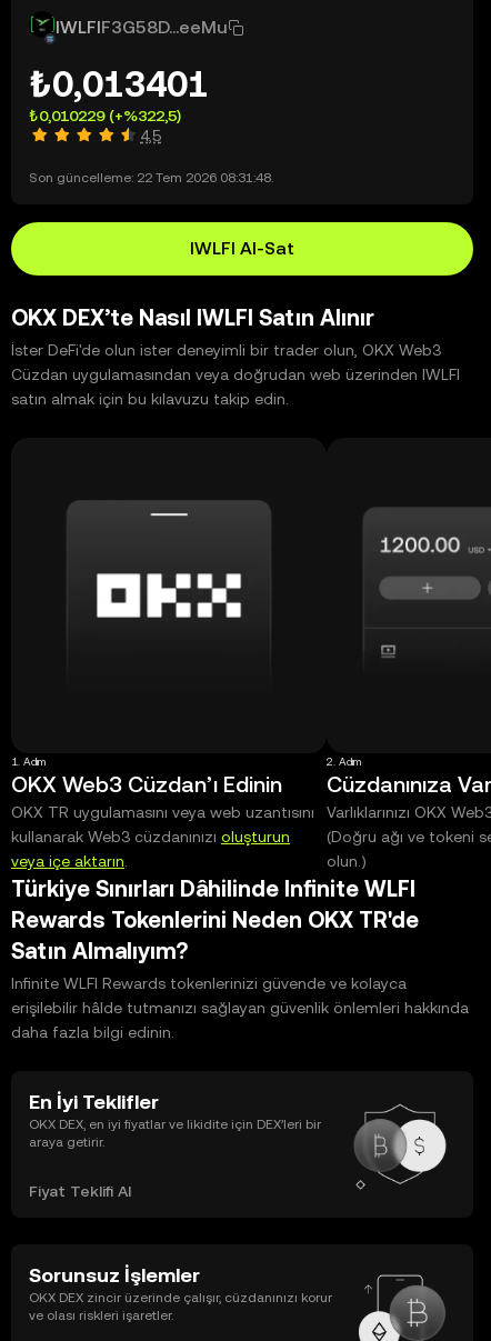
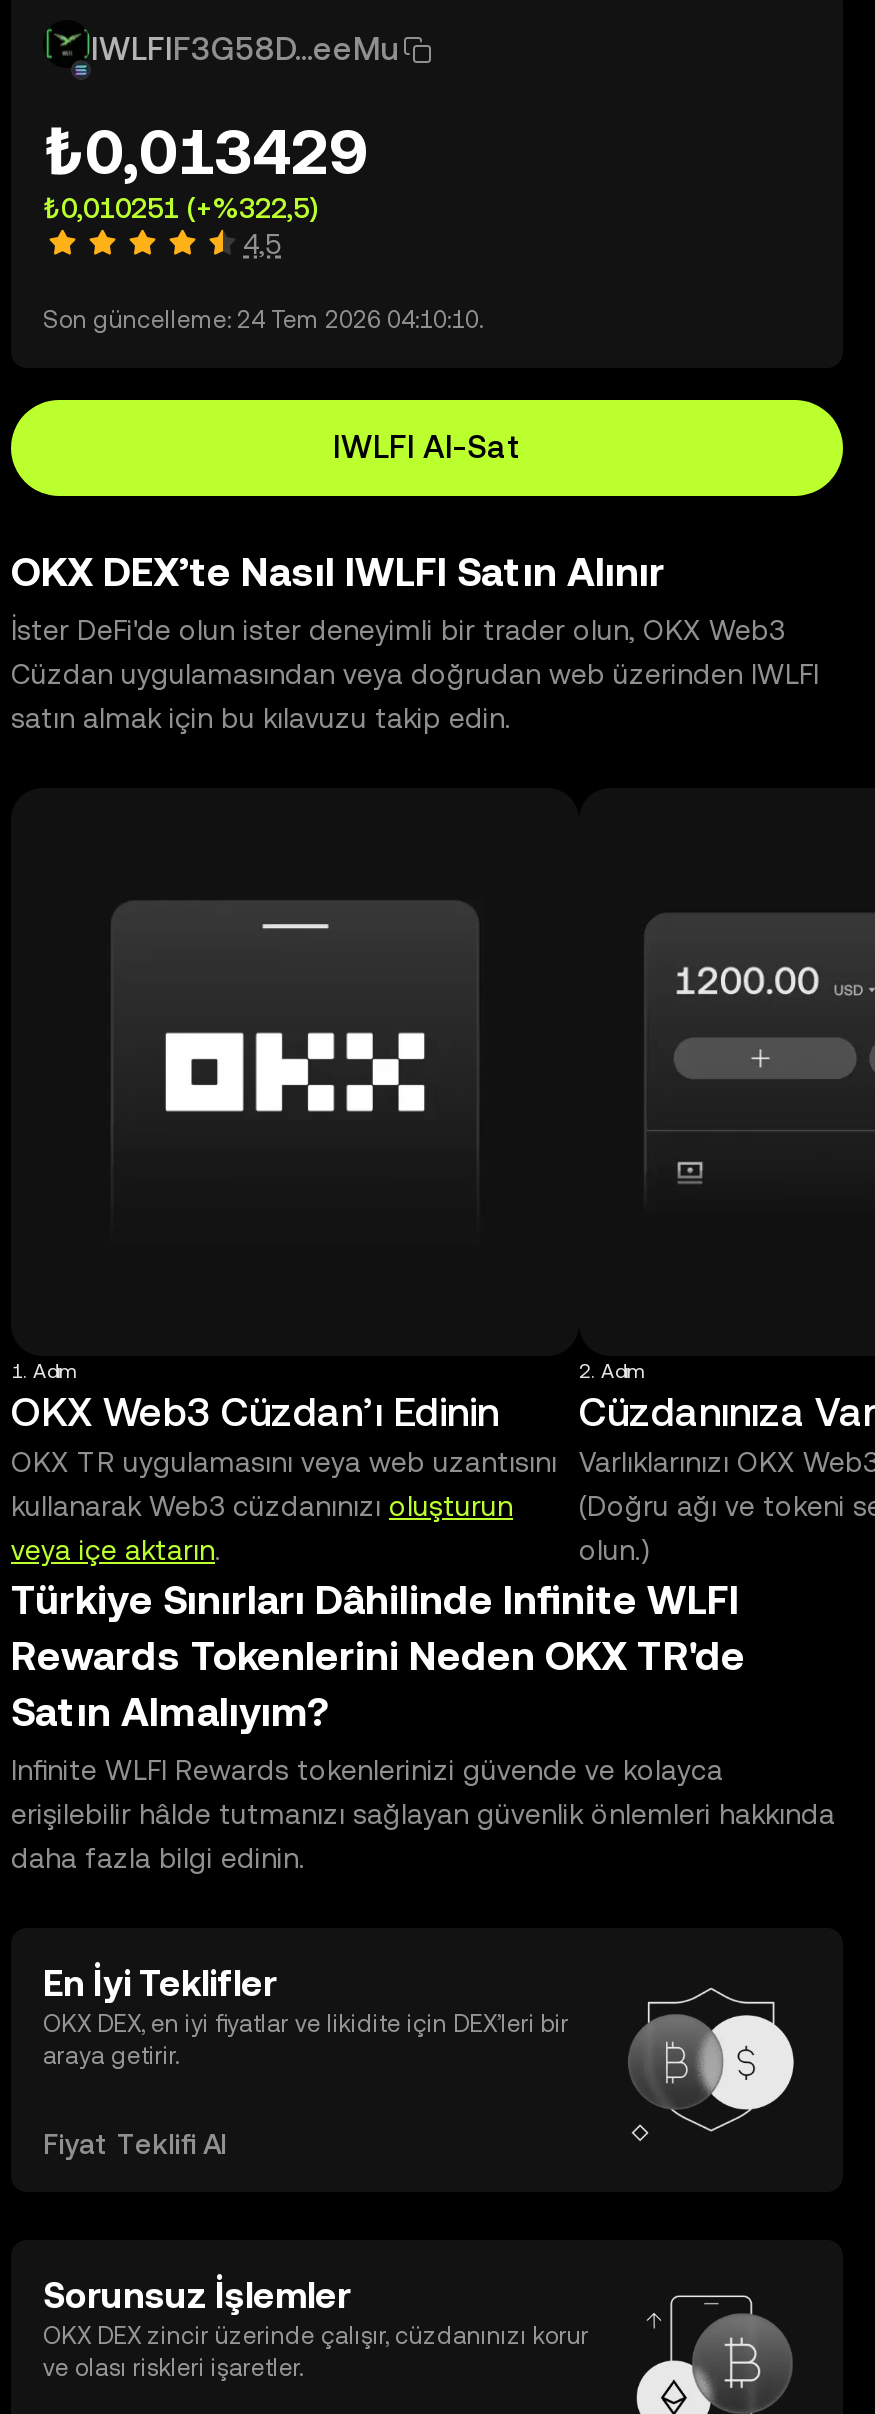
- ₺0,013401
+ ₺0,013429

- ₺0,010229 (+%322,5)
+ ₺0,010251 (+%322,5)

- Son güncelleme: 22 Tem 2026 08:31:48.
+ Son güncelleme: 24 Tem 2026 04:10:10.
